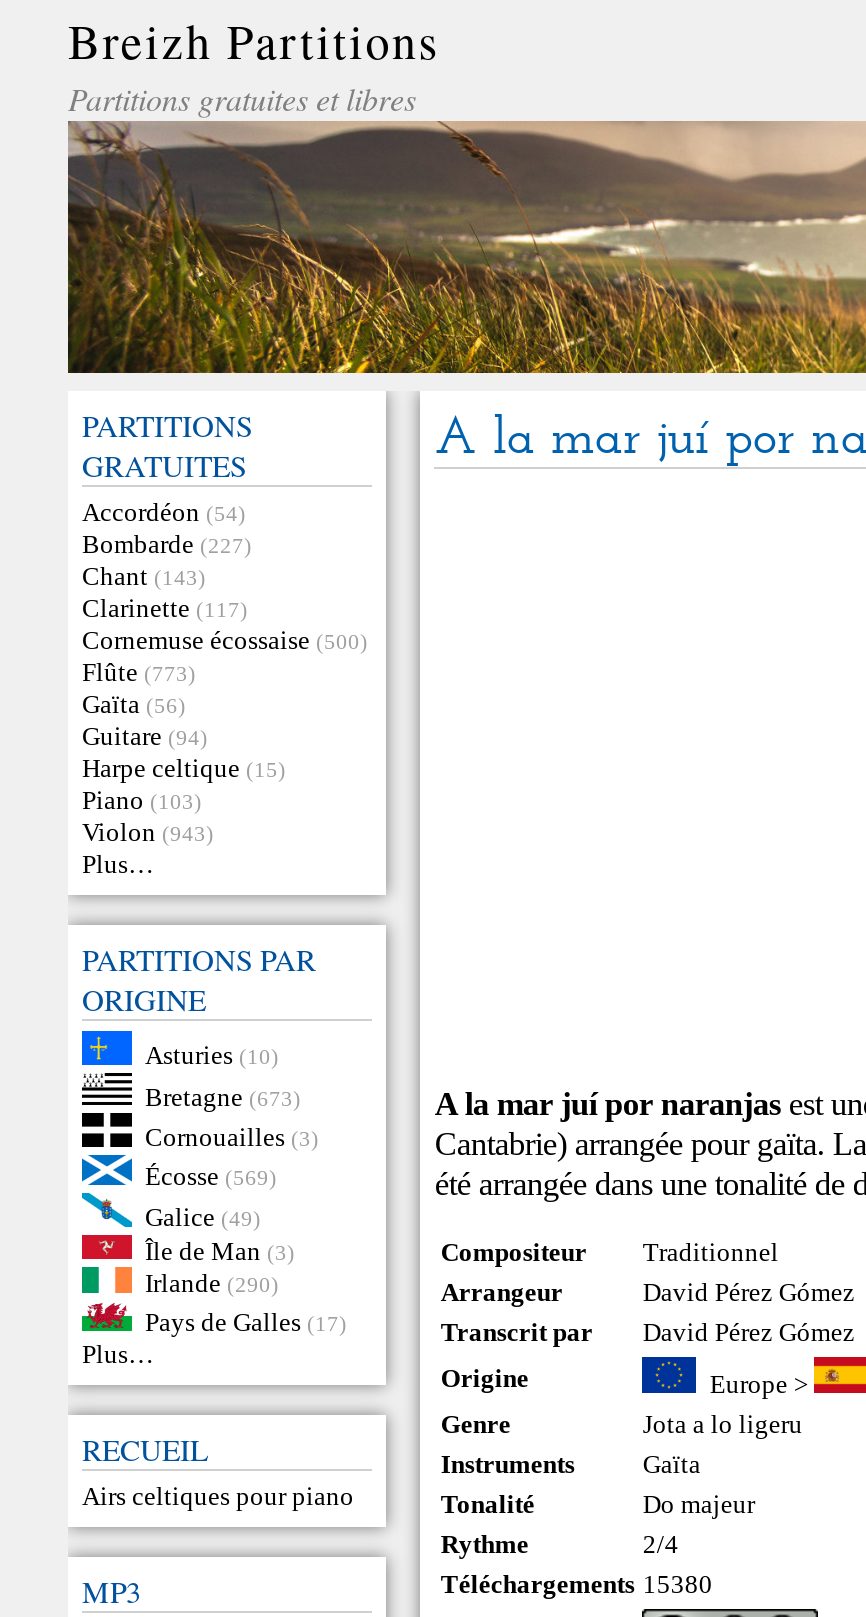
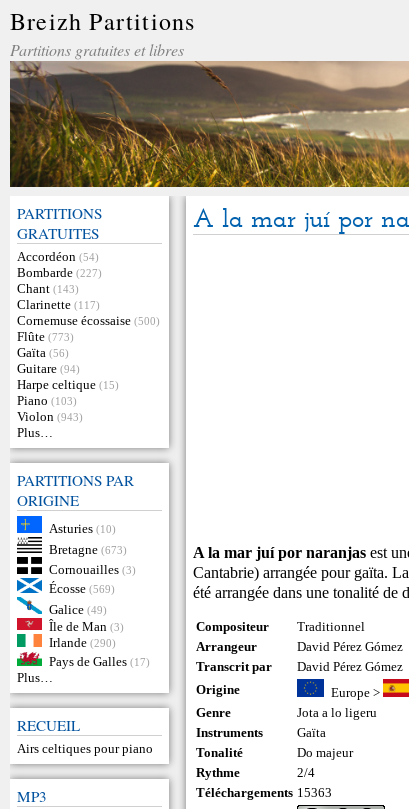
- Téléchargements 15380
+ Téléchargements 15363
